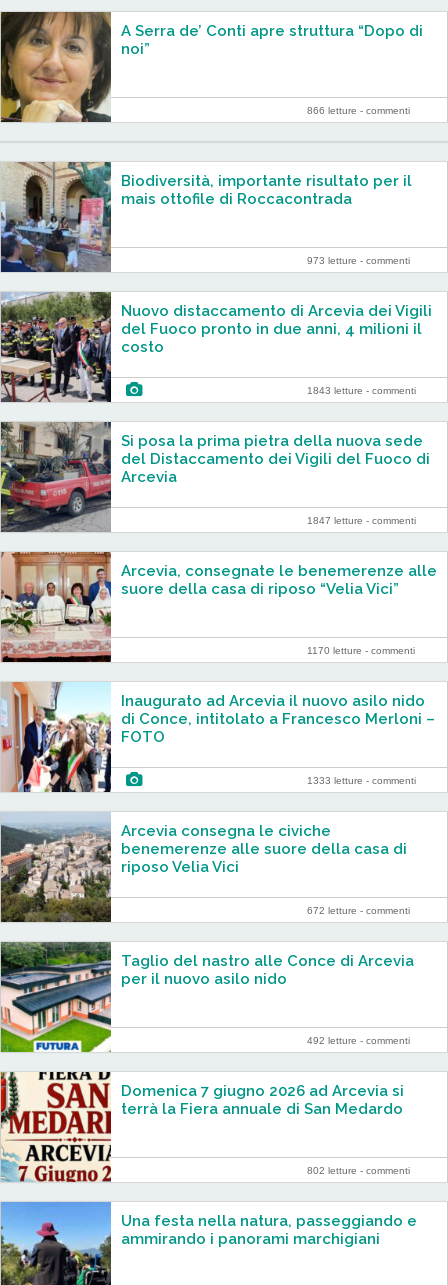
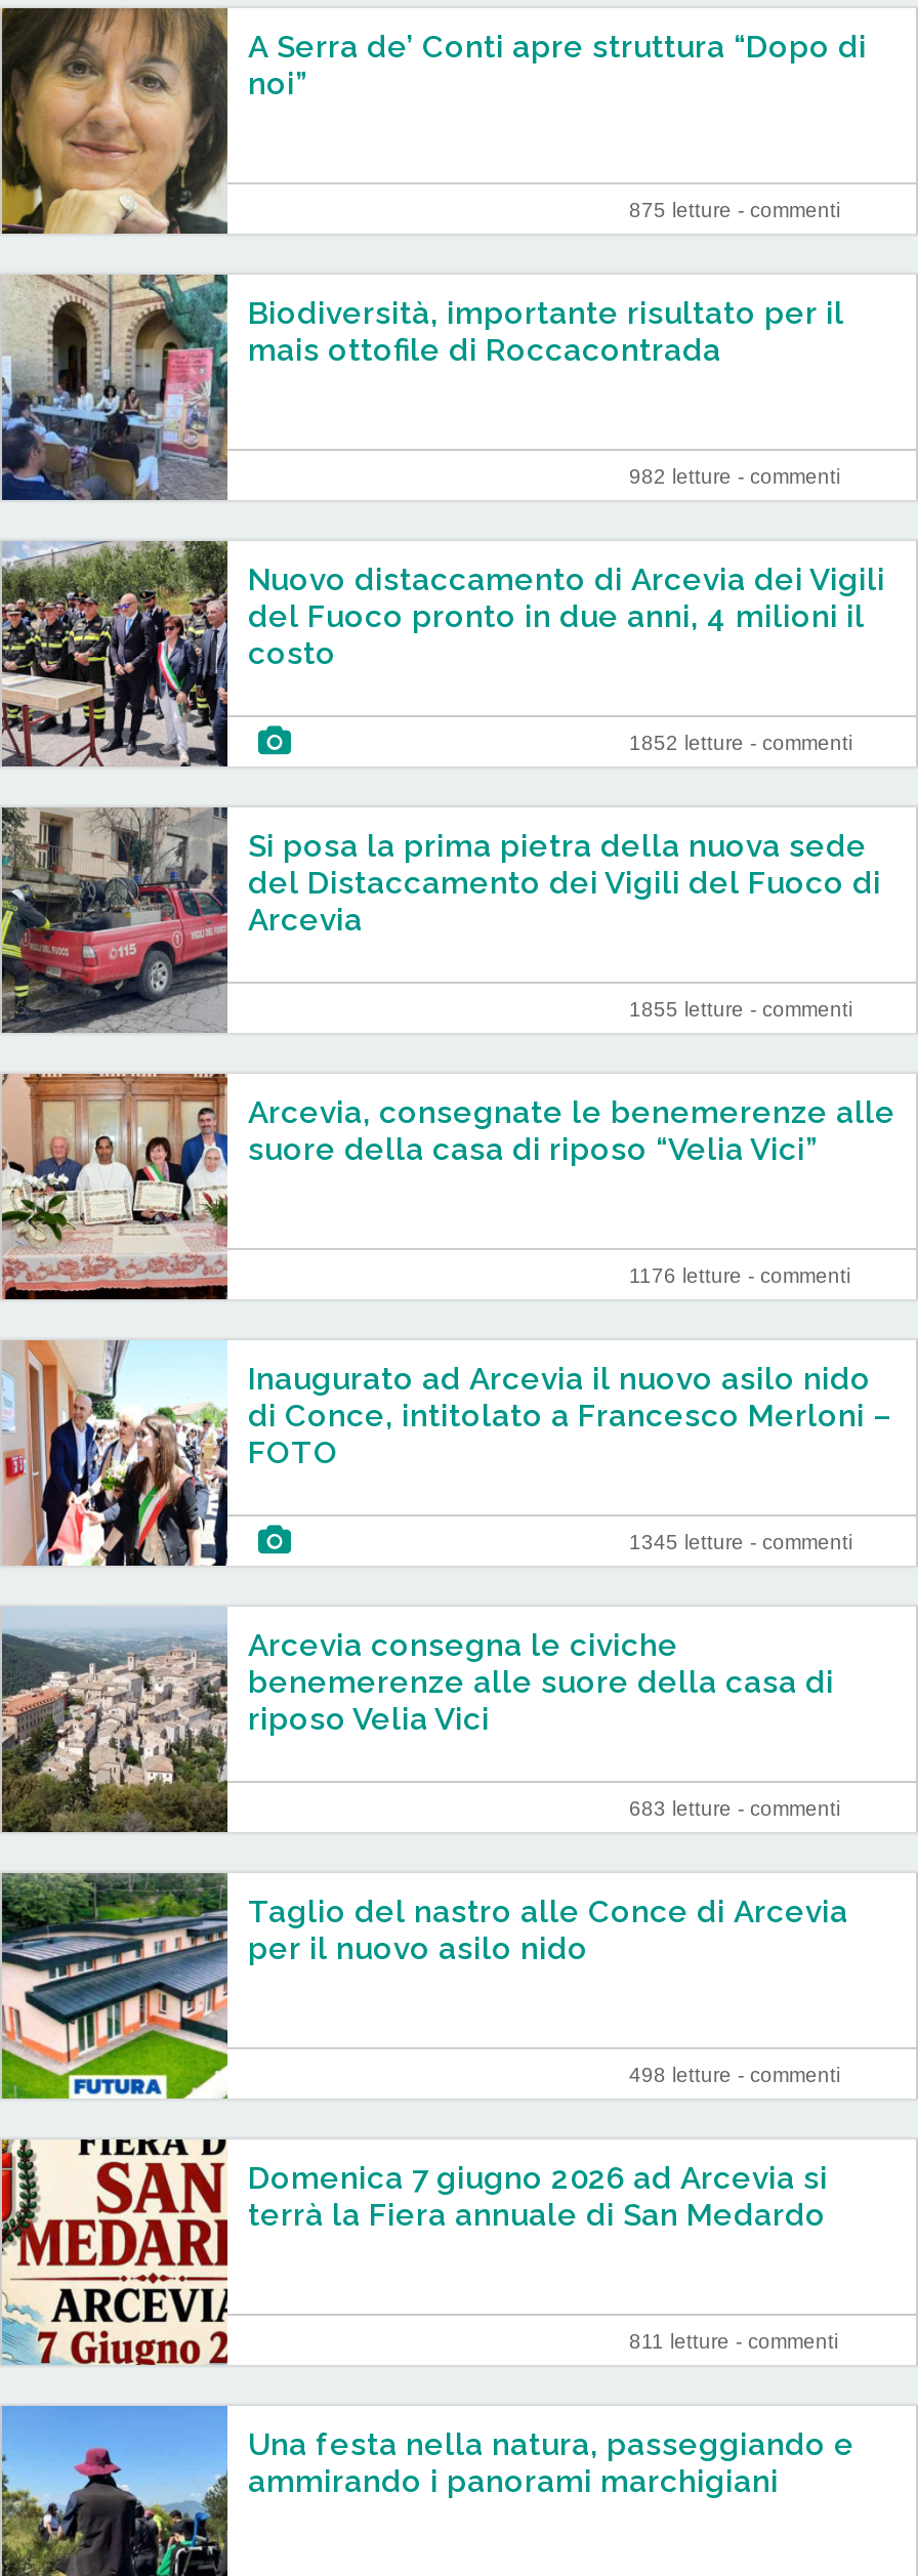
- 866 letture - commenti
+ 875 letture - commenti

- 973 letture - commenti
+ 982 letture - commenti

- 1843 letture - commenti
+ 1852 letture - commenti

- 1847 letture - commenti
+ 1855 letture - commenti

- 1170 letture - commenti
+ 1176 letture - commenti

- 1333 letture - commenti
+ 1345 letture - commenti

- 672 letture - commenti
+ 683 letture - commenti

- 492 letture - commenti
+ 498 letture - commenti

- 802 letture - commenti
+ 811 letture - commenti
